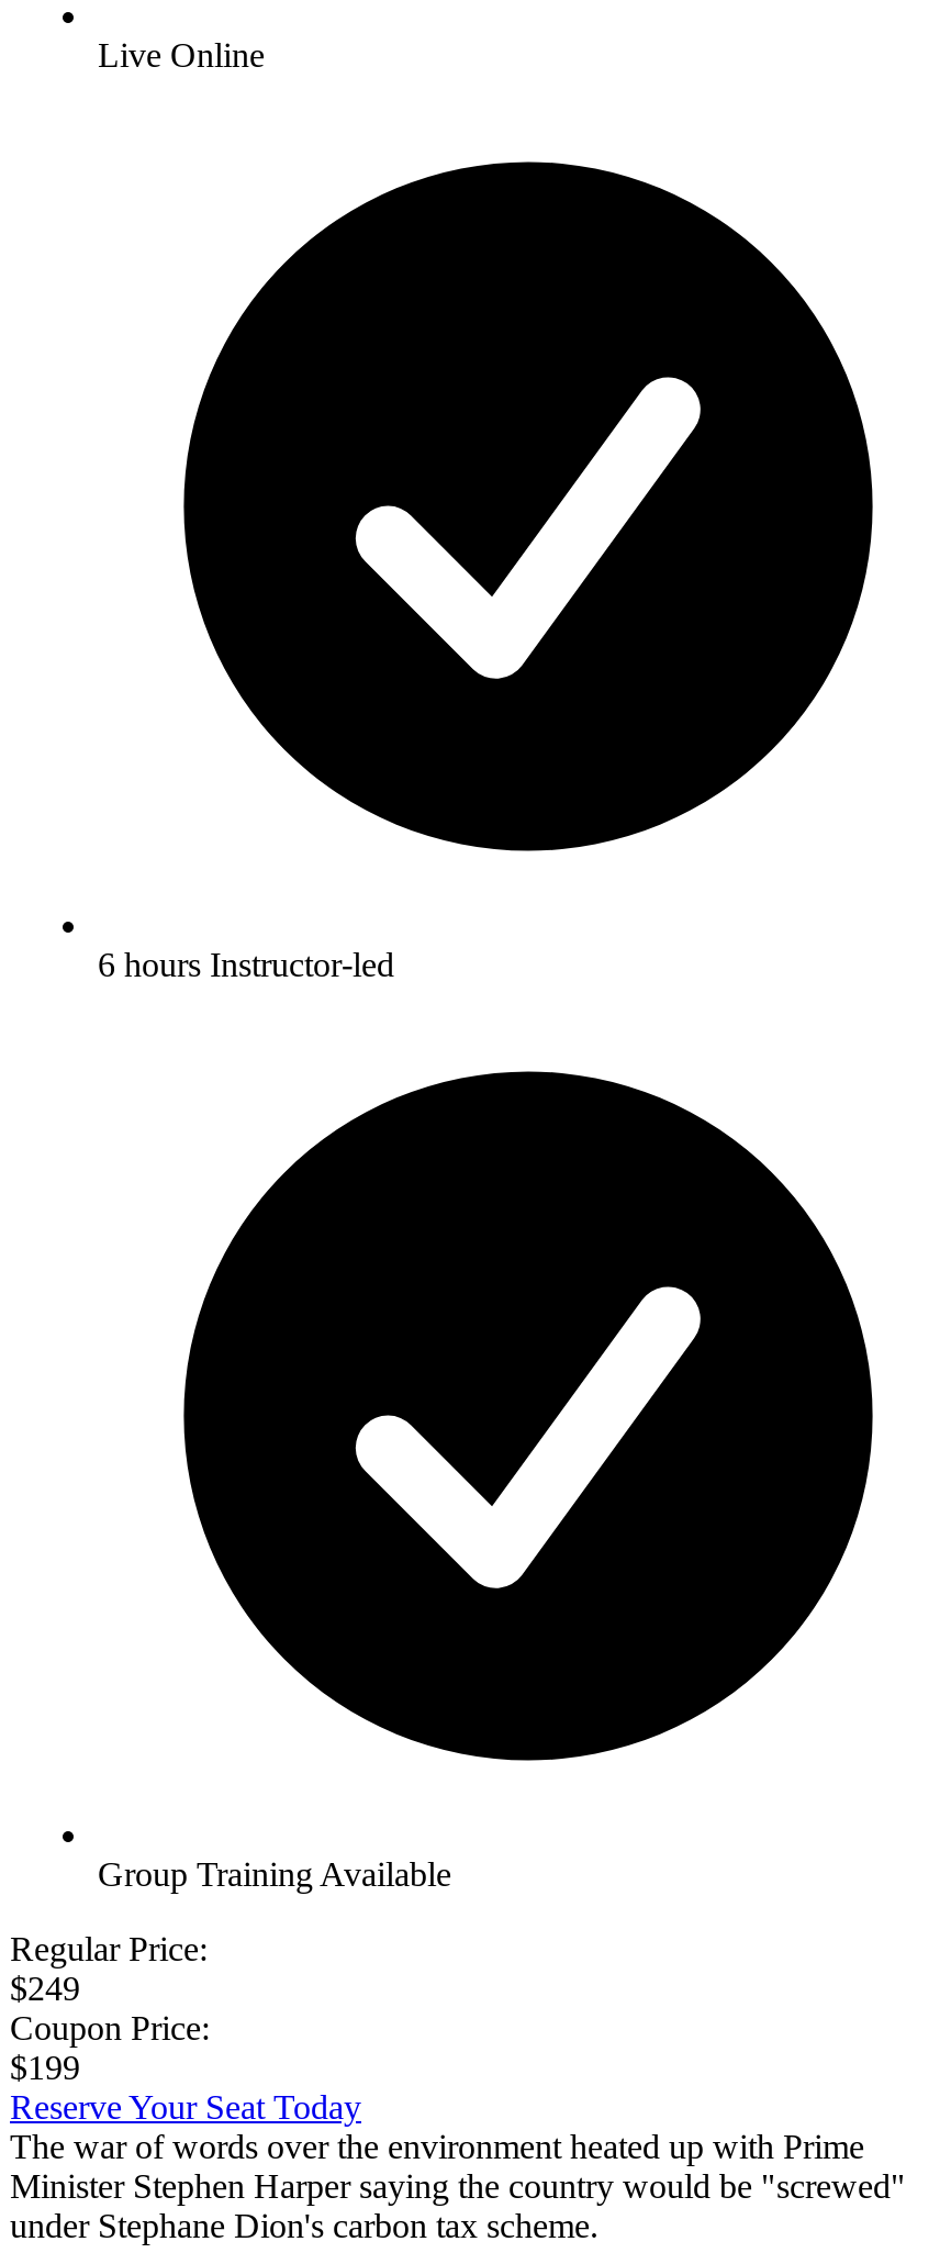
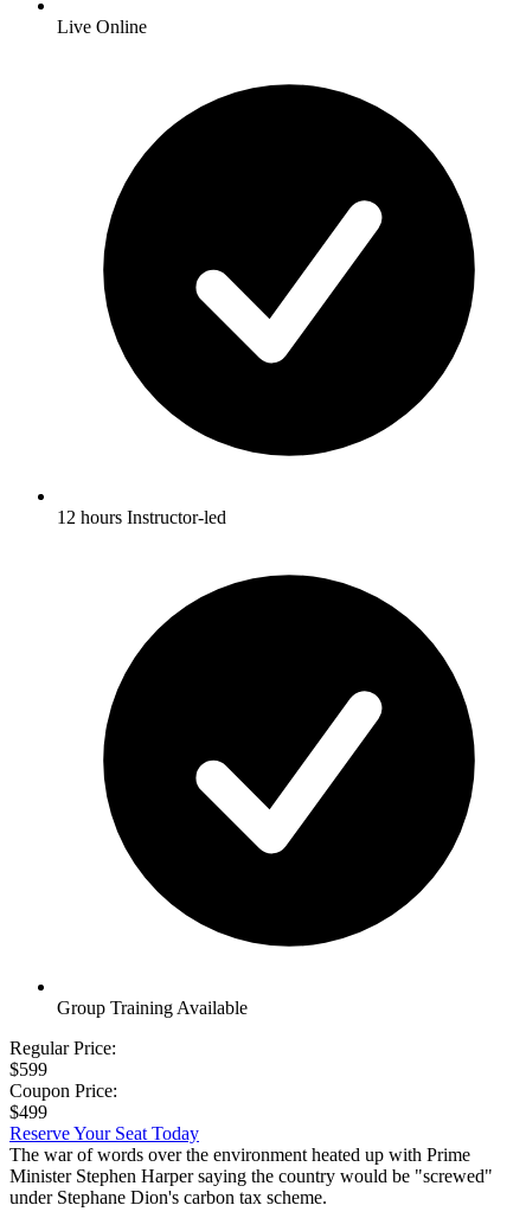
- 6 hours Instructor-led
+ 12 hours Instructor-led

- $249
+ $599

- $199
+ $499
